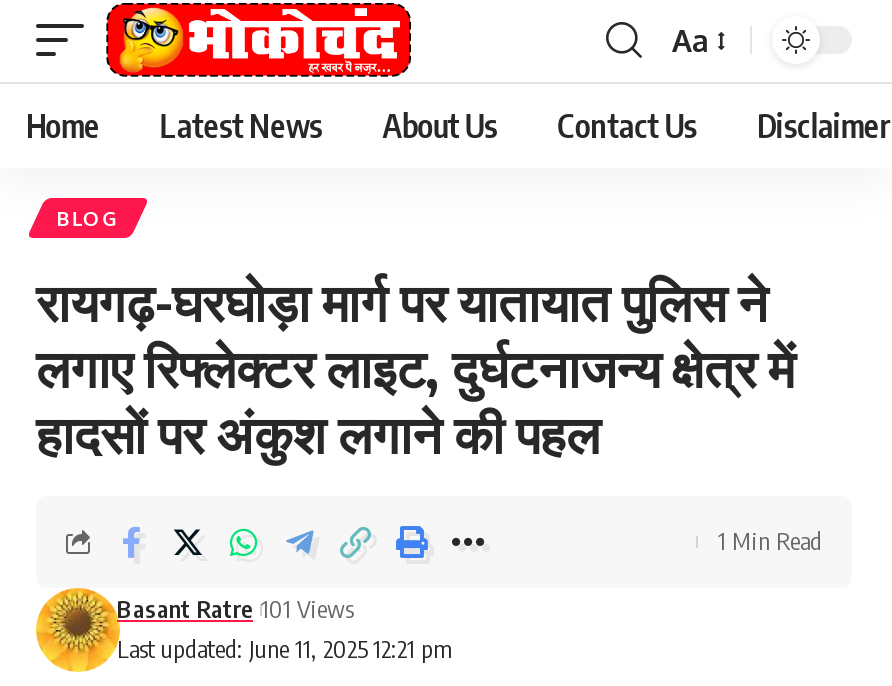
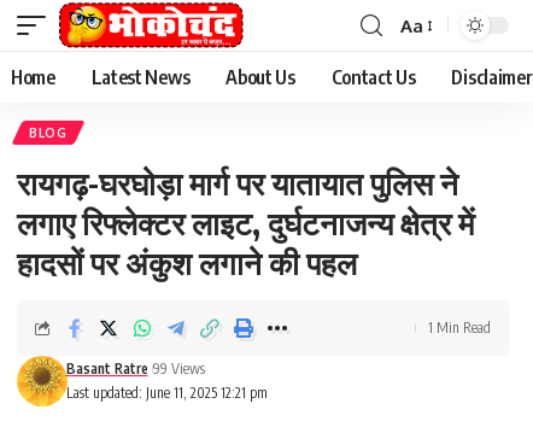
- Basant Ratre 101 Views
+ Basant Ratre 99 Views
